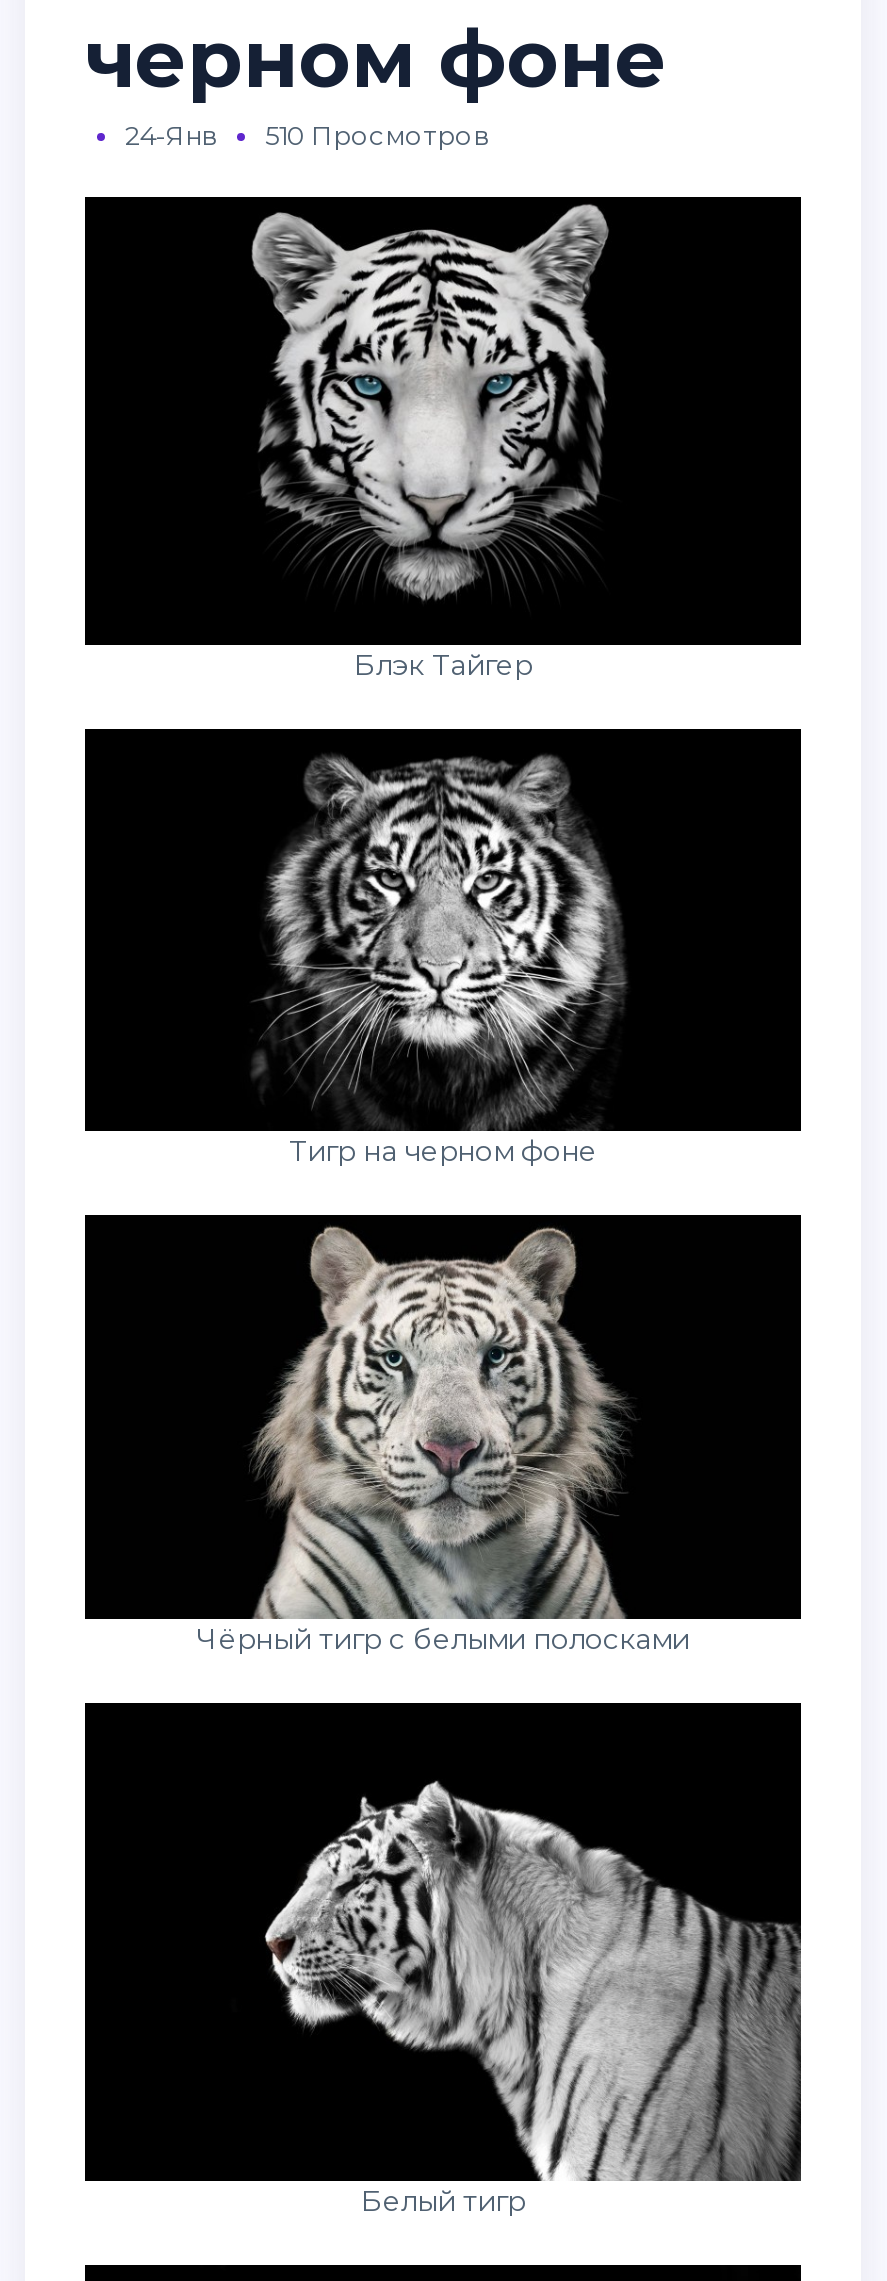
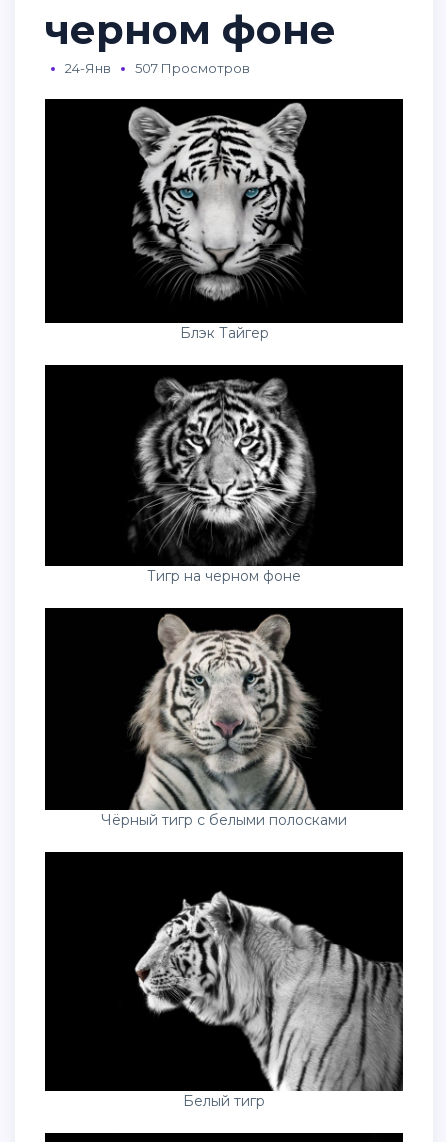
- 24-Янв 510 Просмотров
+ 24-Янв 507 Просмотров
